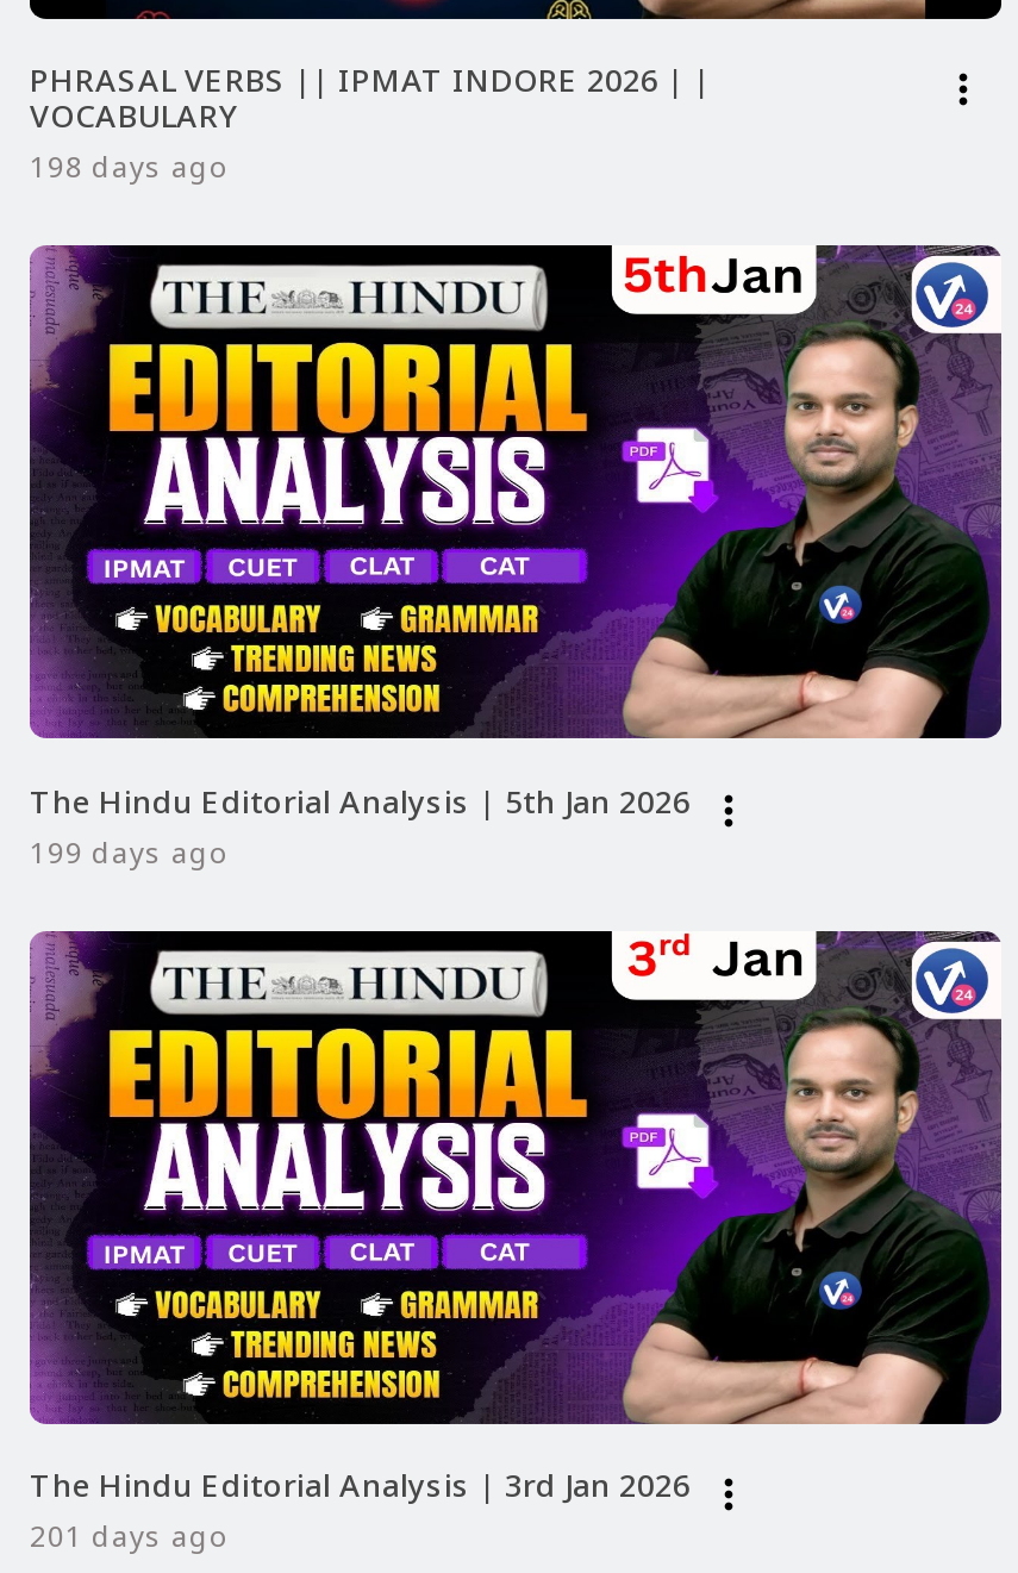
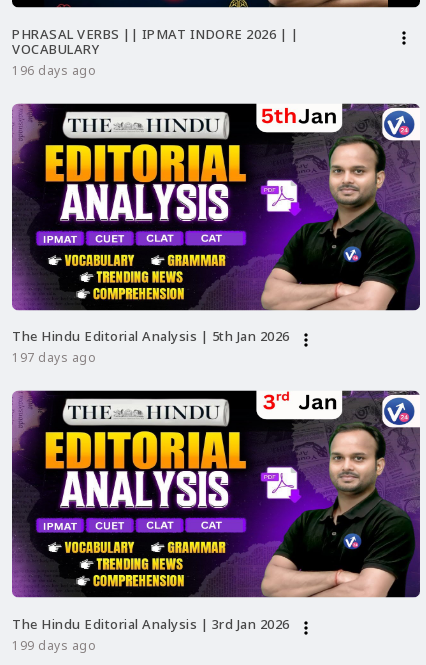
- 198 days ago
+ 196 days ago

- 199 days ago
+ 197 days ago

- 201 days ago
+ 199 days ago
